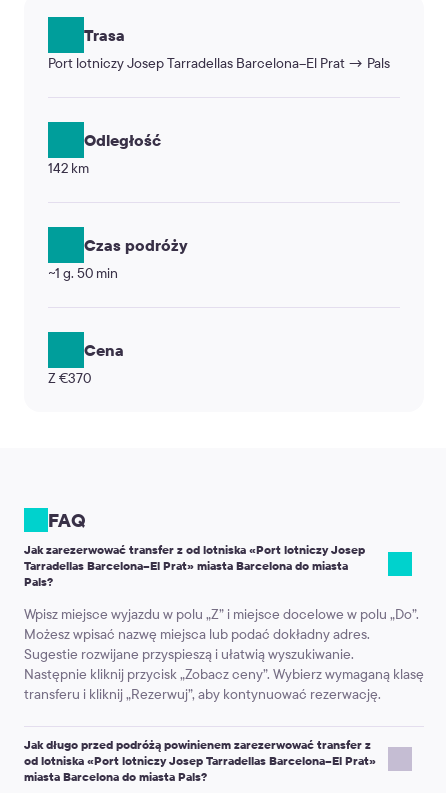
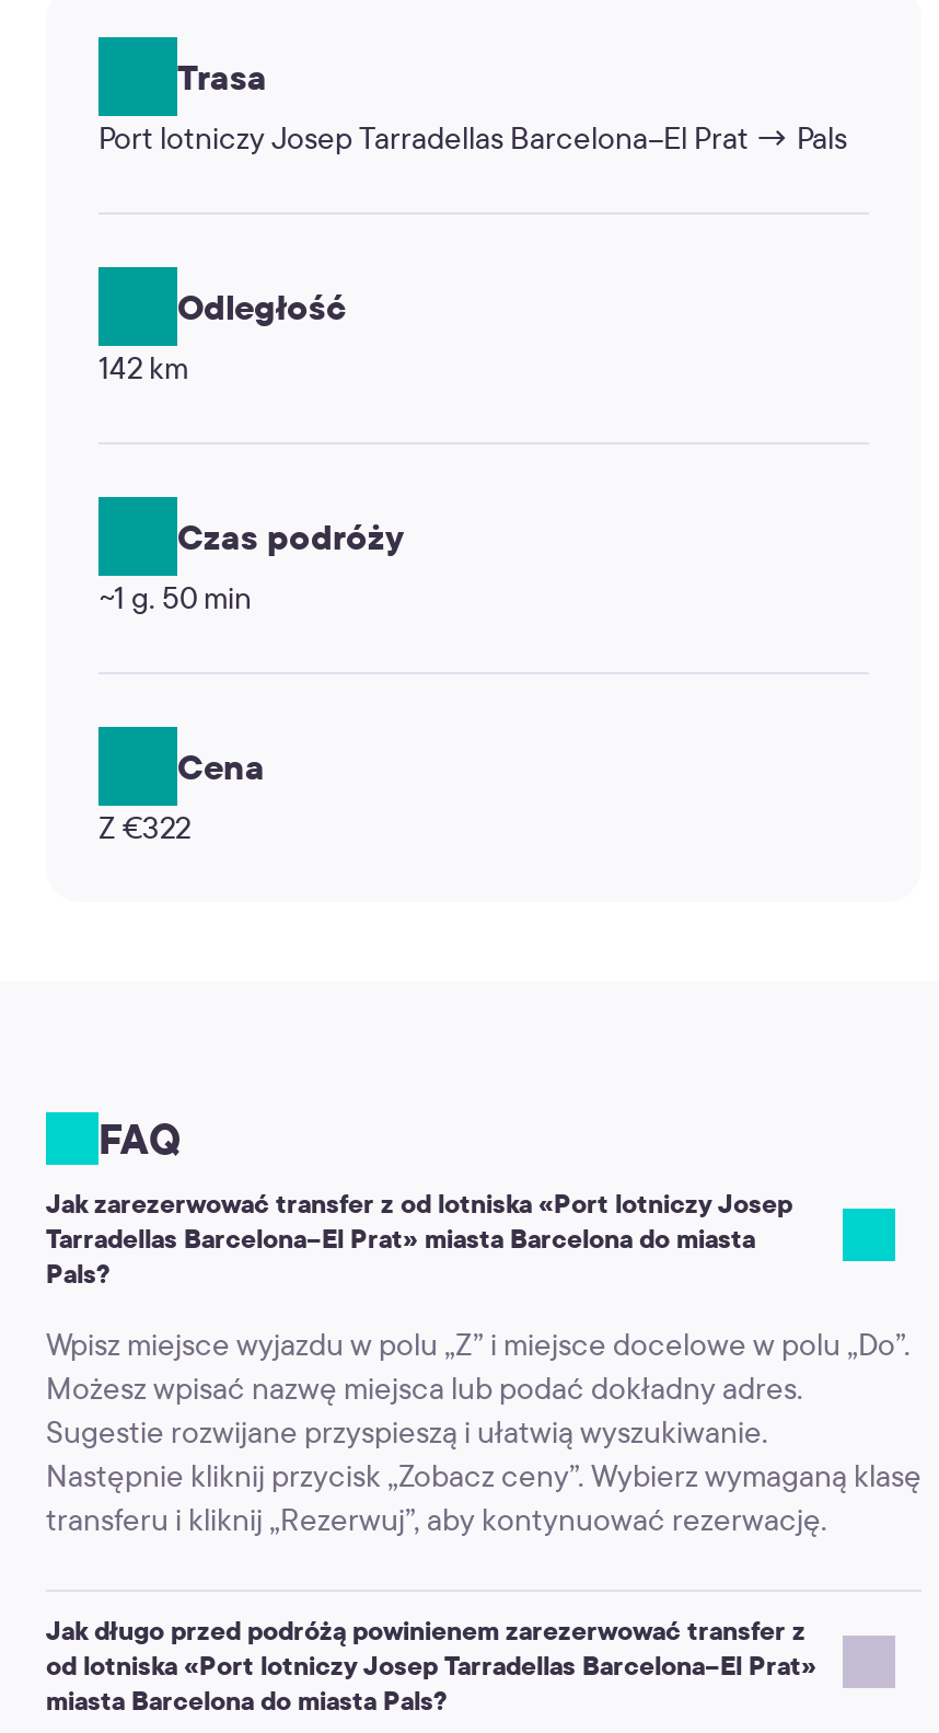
- Z €370
+ Z €322
